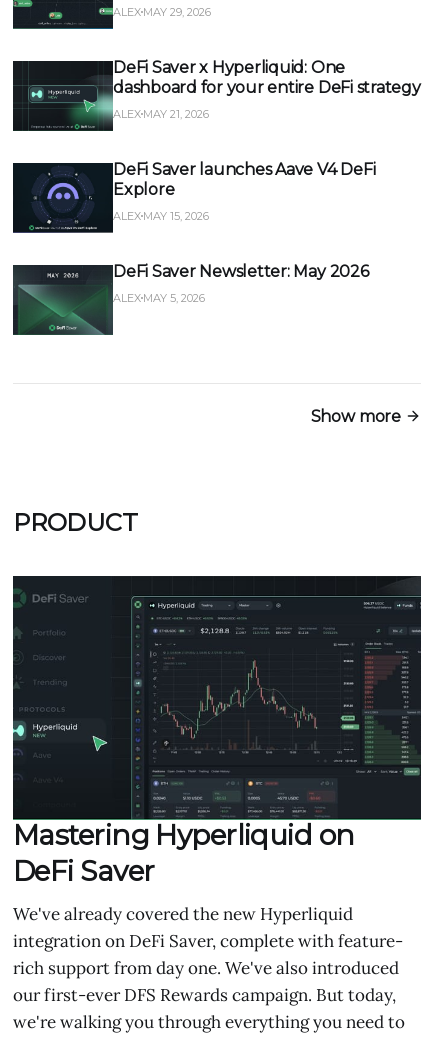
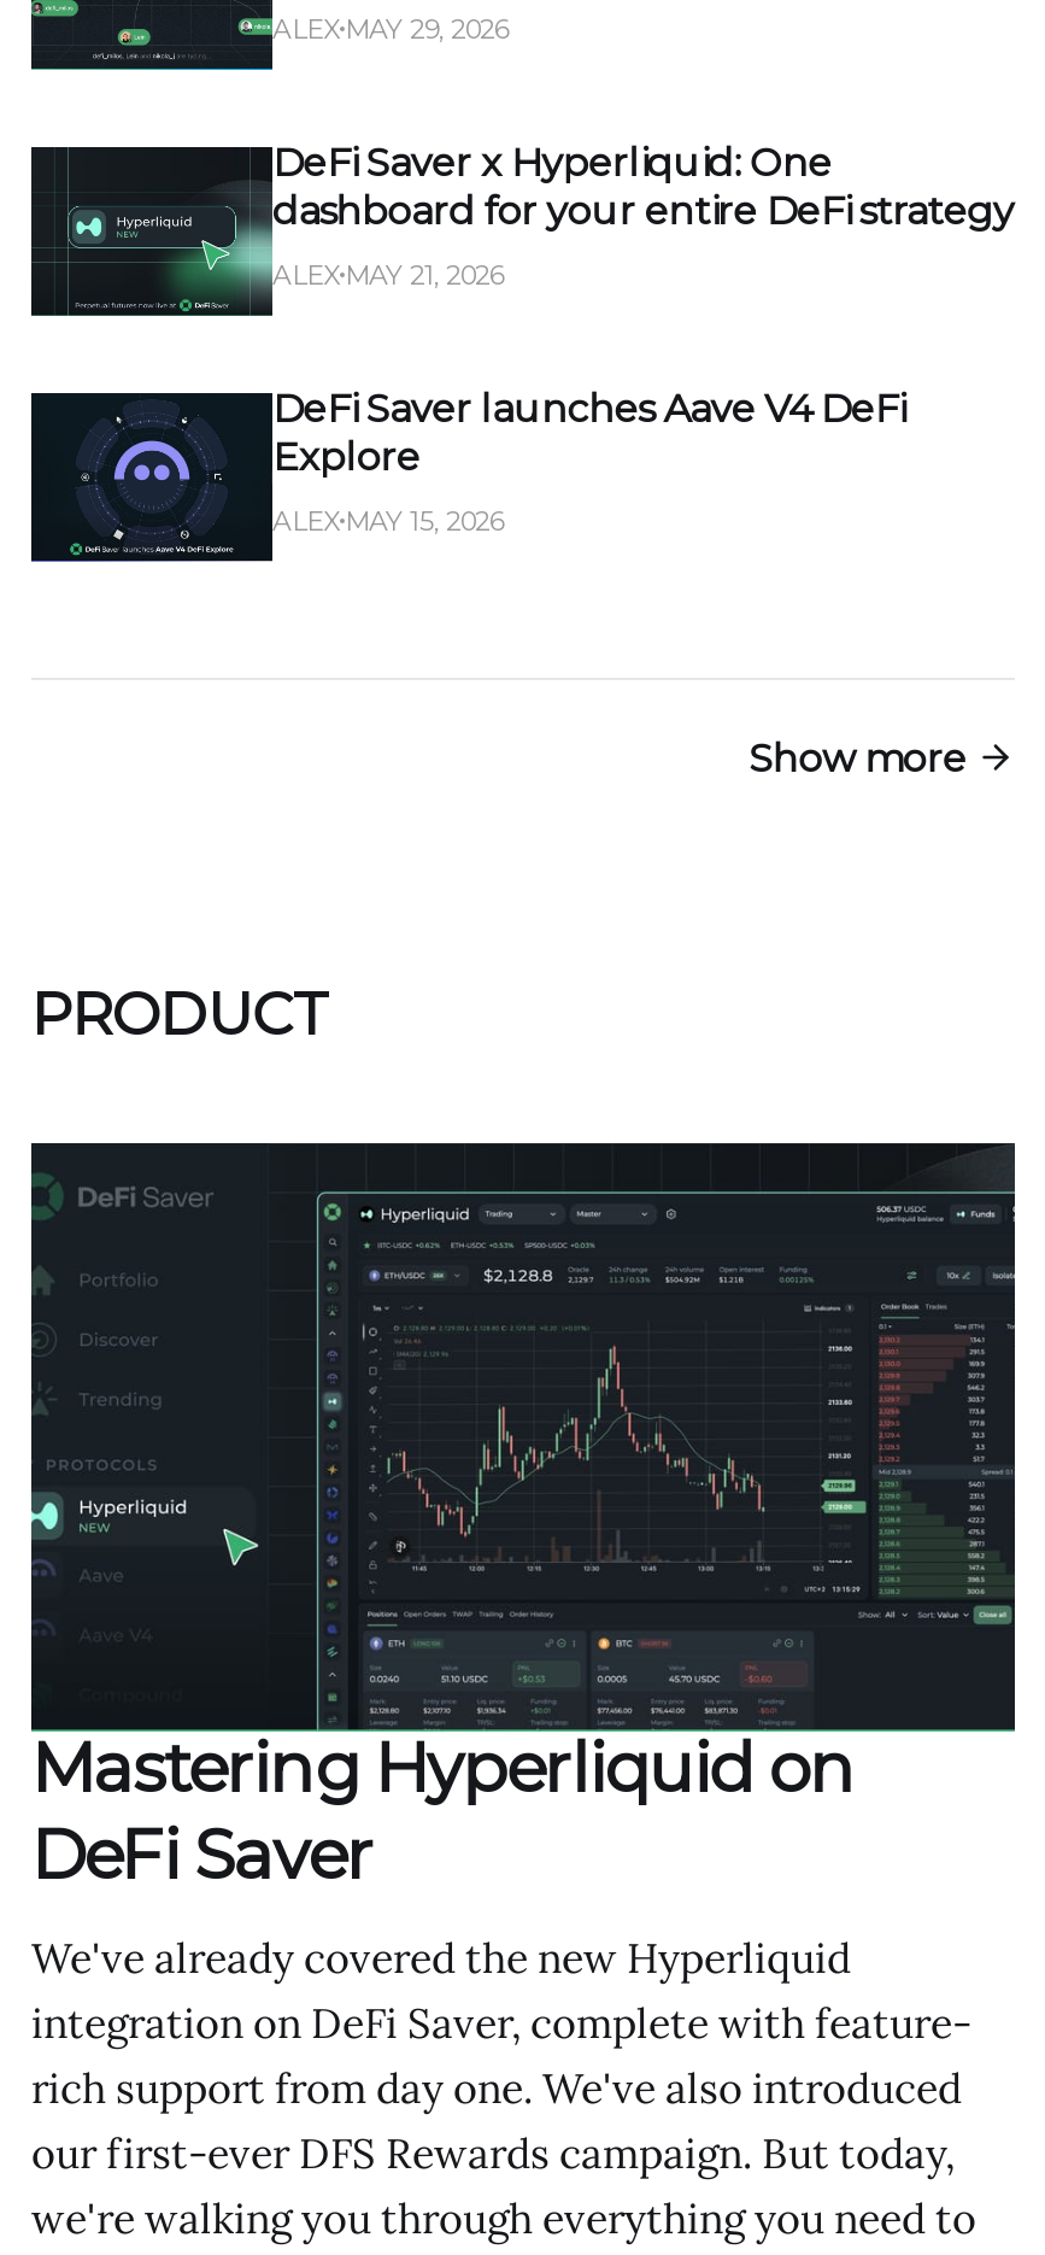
- [image]
- DeFi Saver Newsletter: May 2026
- ALEX MAY 5, 2026
